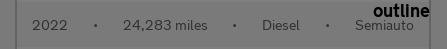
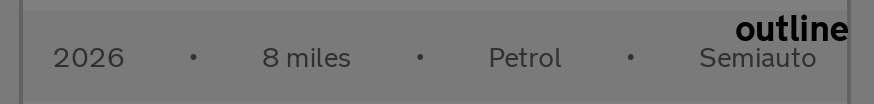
- 2022
+ 2026

- 24,283 miles
+ 8 miles

- Diesel
+ Petrol
